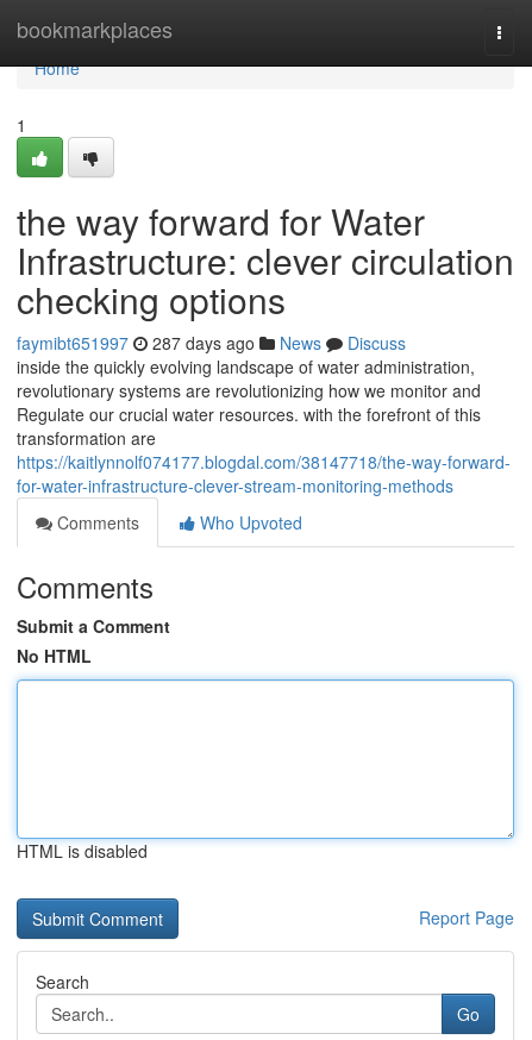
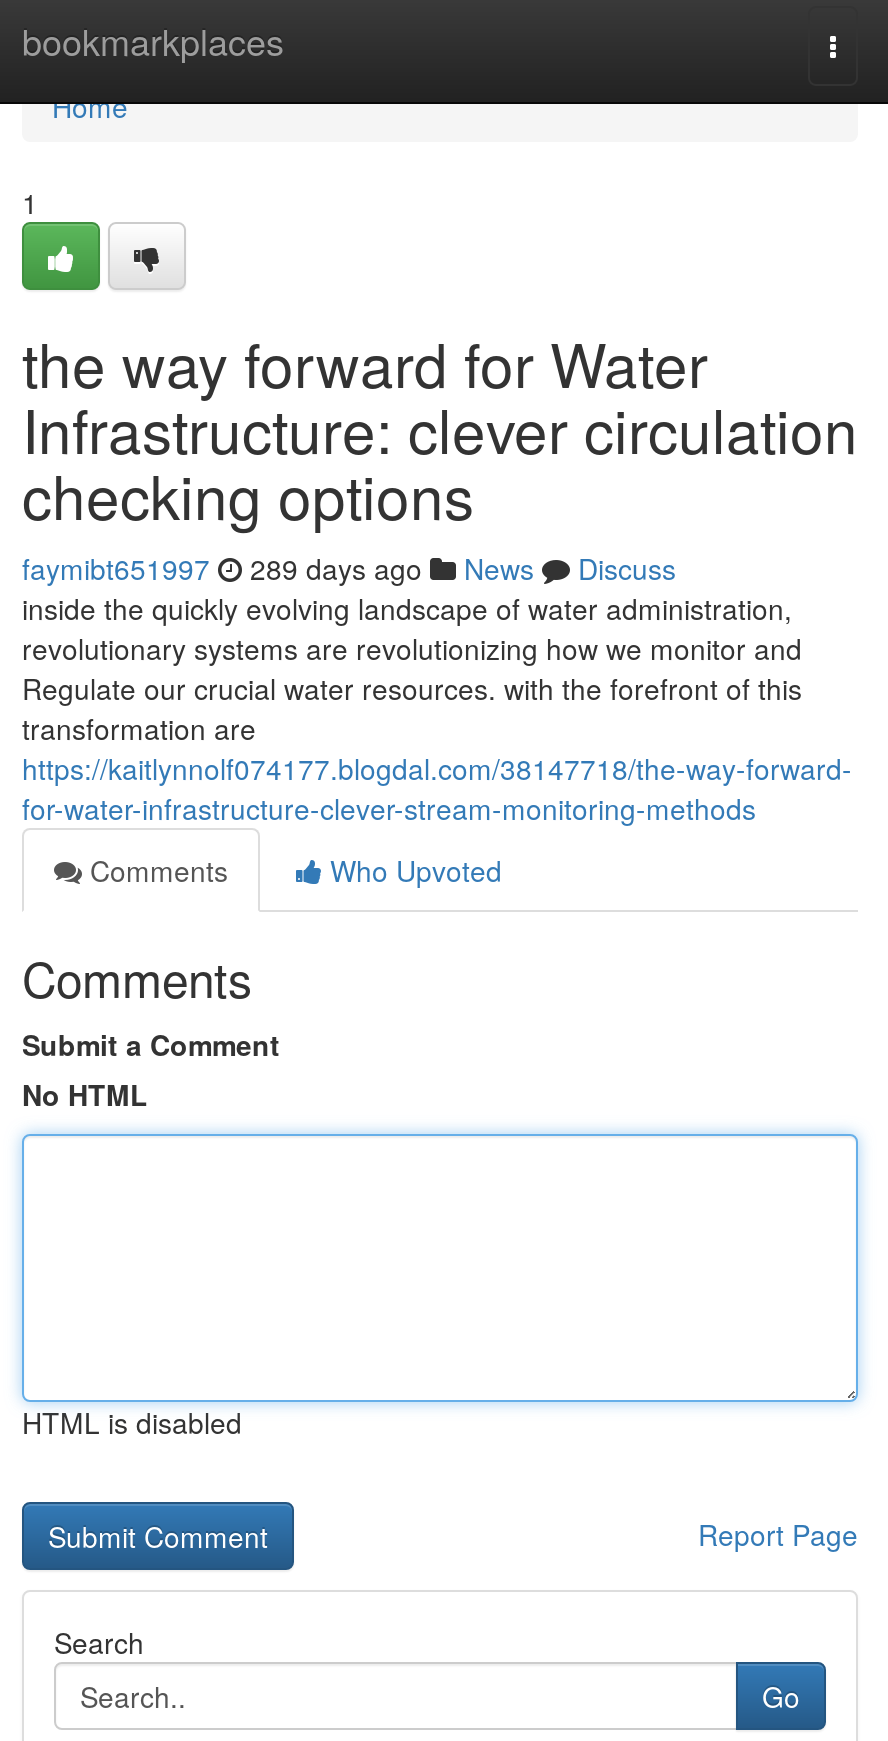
- faymibt651997 287 days ago News Discuss
+ faymibt651997 289 days ago News Discuss
